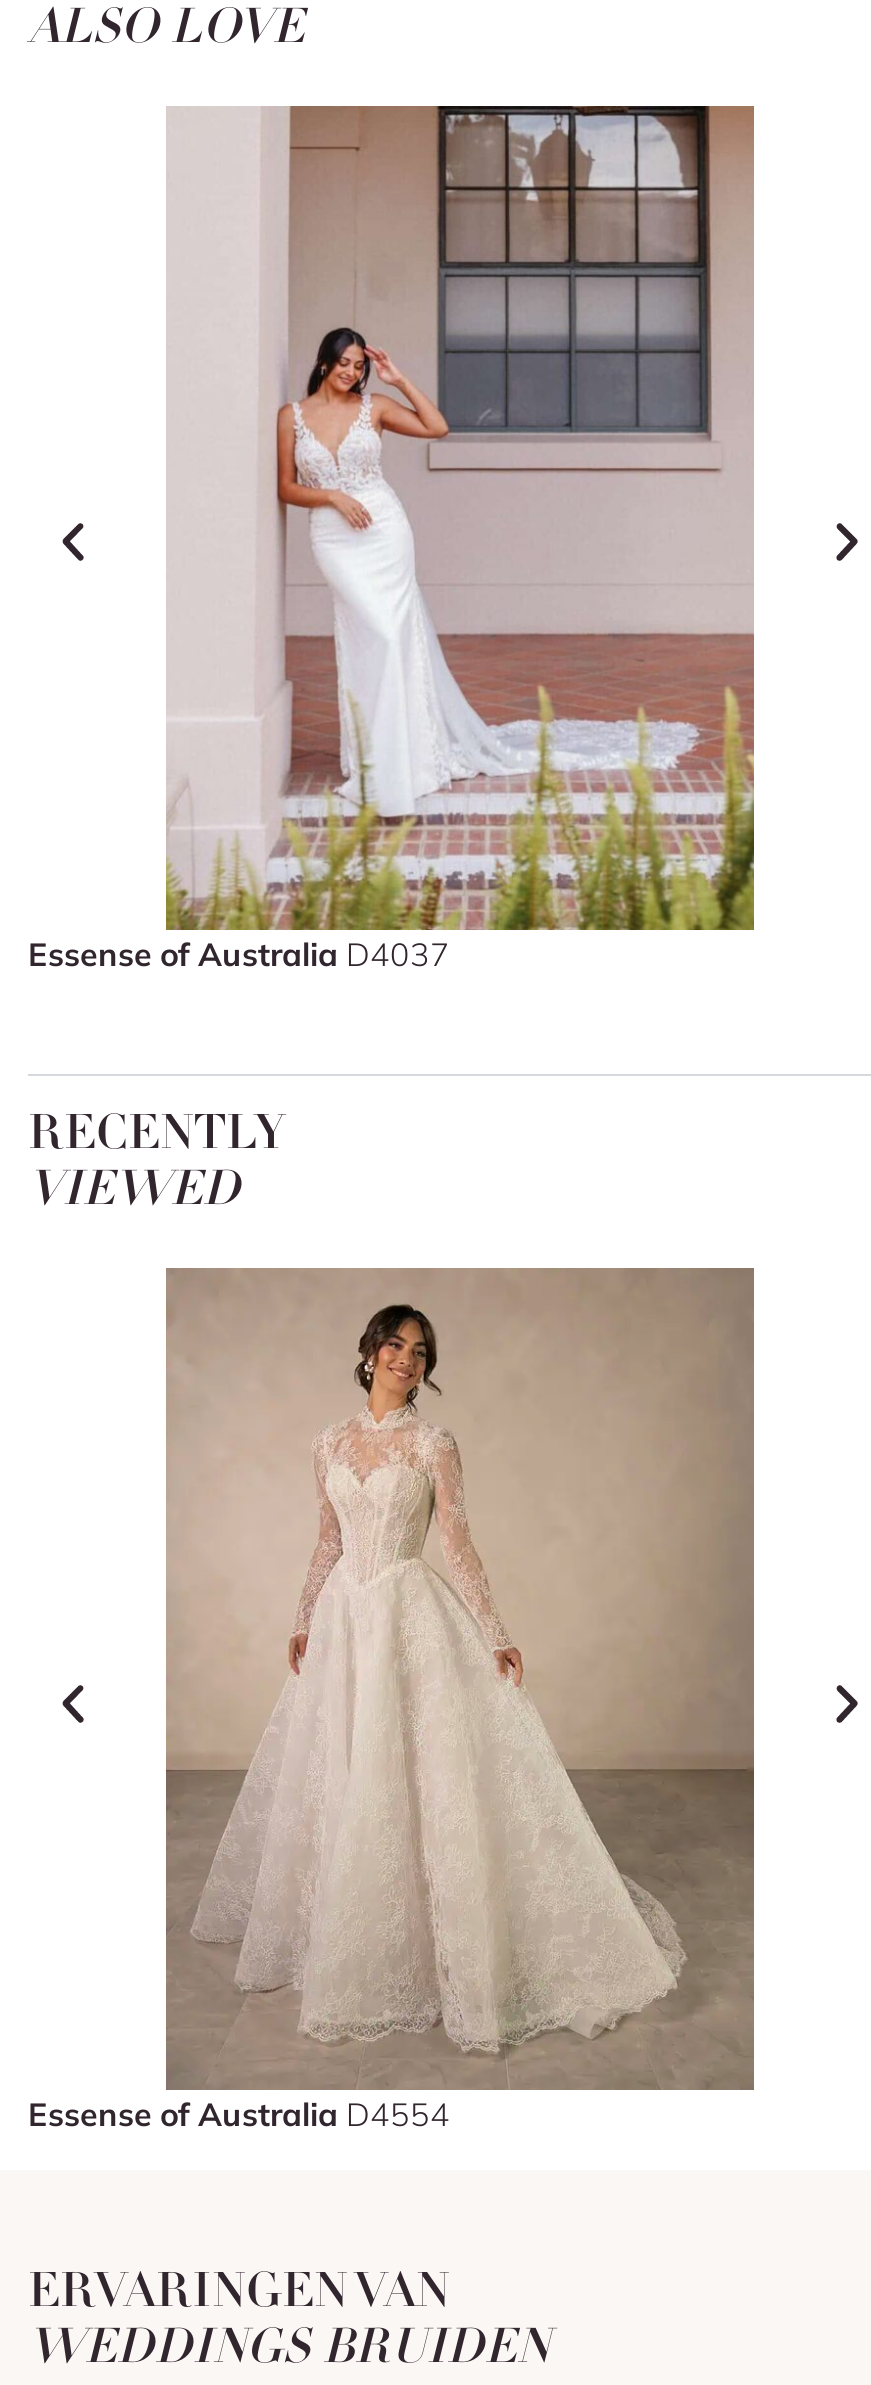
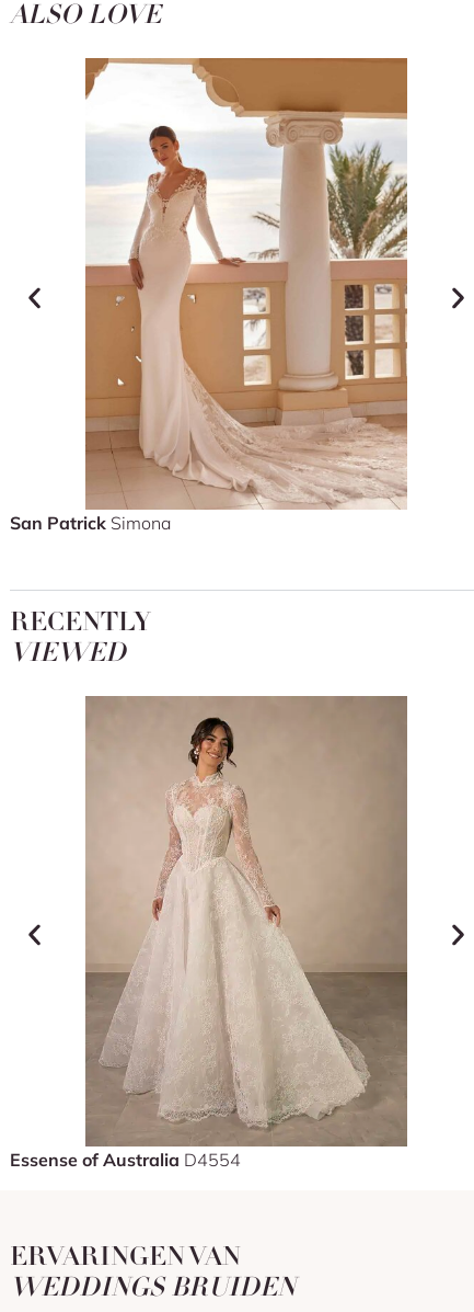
- [image]
- Essense of Australia D4037
+ [image]
+ San Patrick Simona
